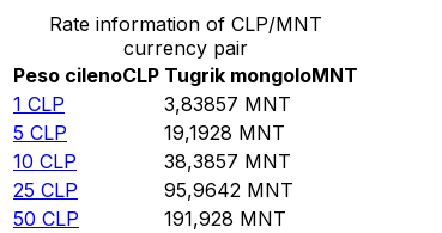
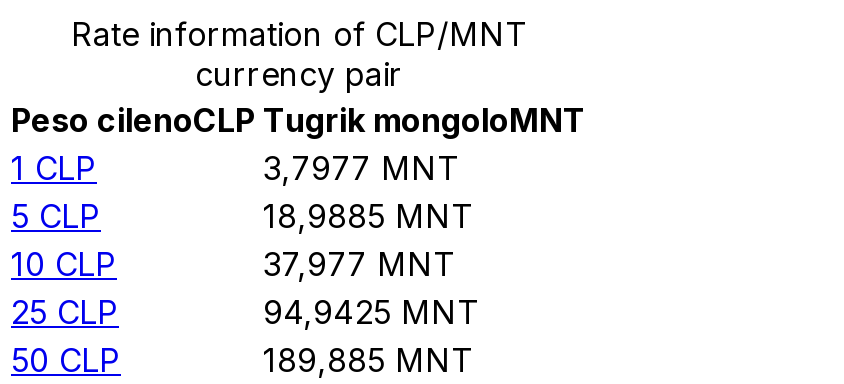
- 3,83857 MNT
+ 3,7977 MNT

- 19,1928 MNT
+ 18,9885 MNT

- 38,3857 MNT
+ 37,977 MNT

- 95,9642 MNT
+ 94,9425 MNT

- 191,928 MNT
+ 189,885 MNT
